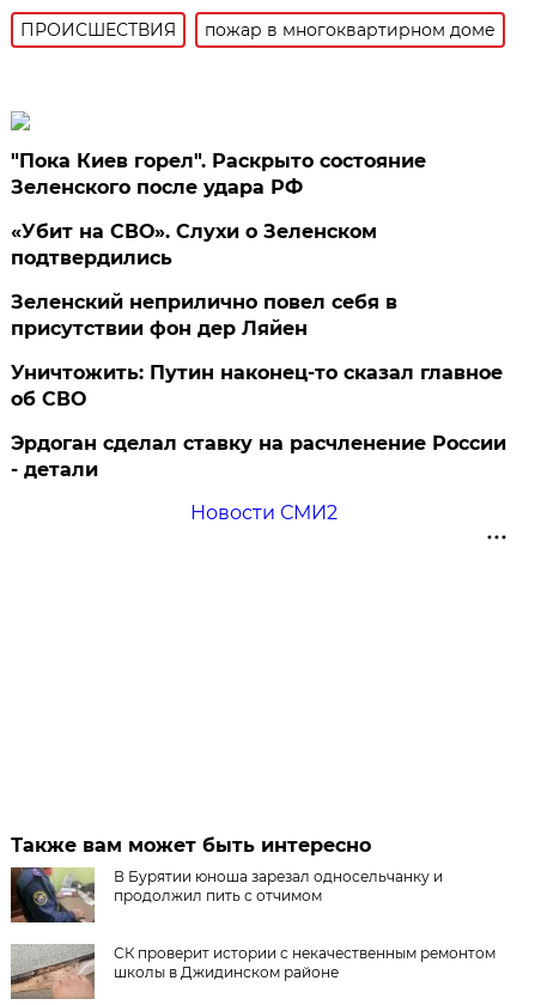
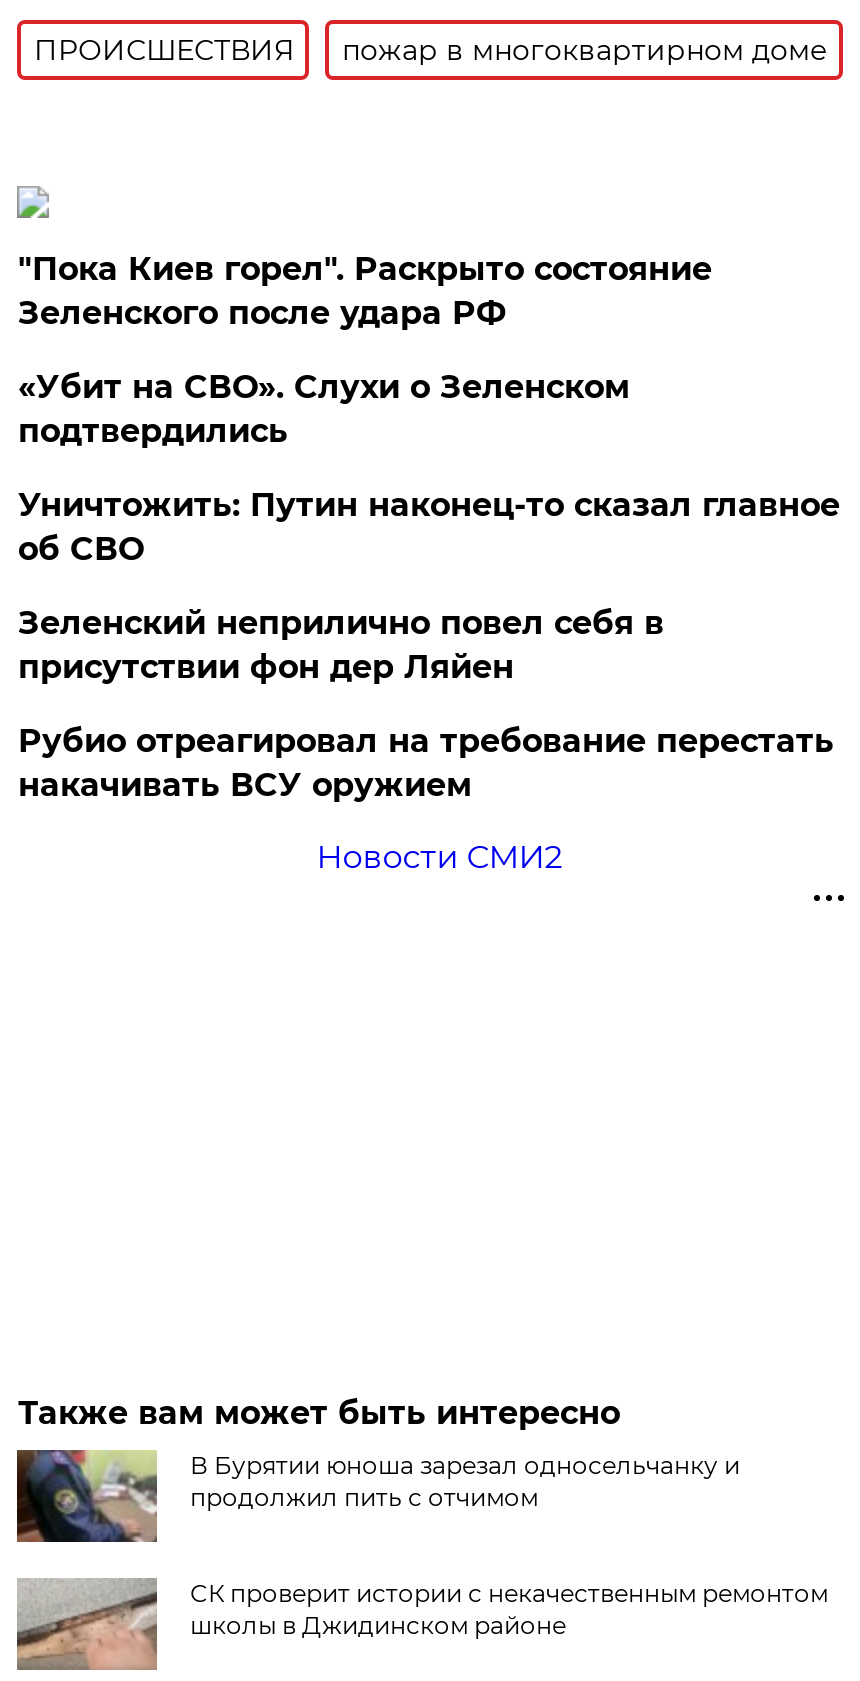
moved down: Зеленский неприлично повел cебя в | присутствии фон дер Ляйен

moved up: Уничтожить: Путин наконец-то сказал главное | об СВО

- Эрдоган сделал ставку на расчленение России
- - детали
+ Рубио отреагировал на требование перестать
+ накачивать ВСУ оружием
